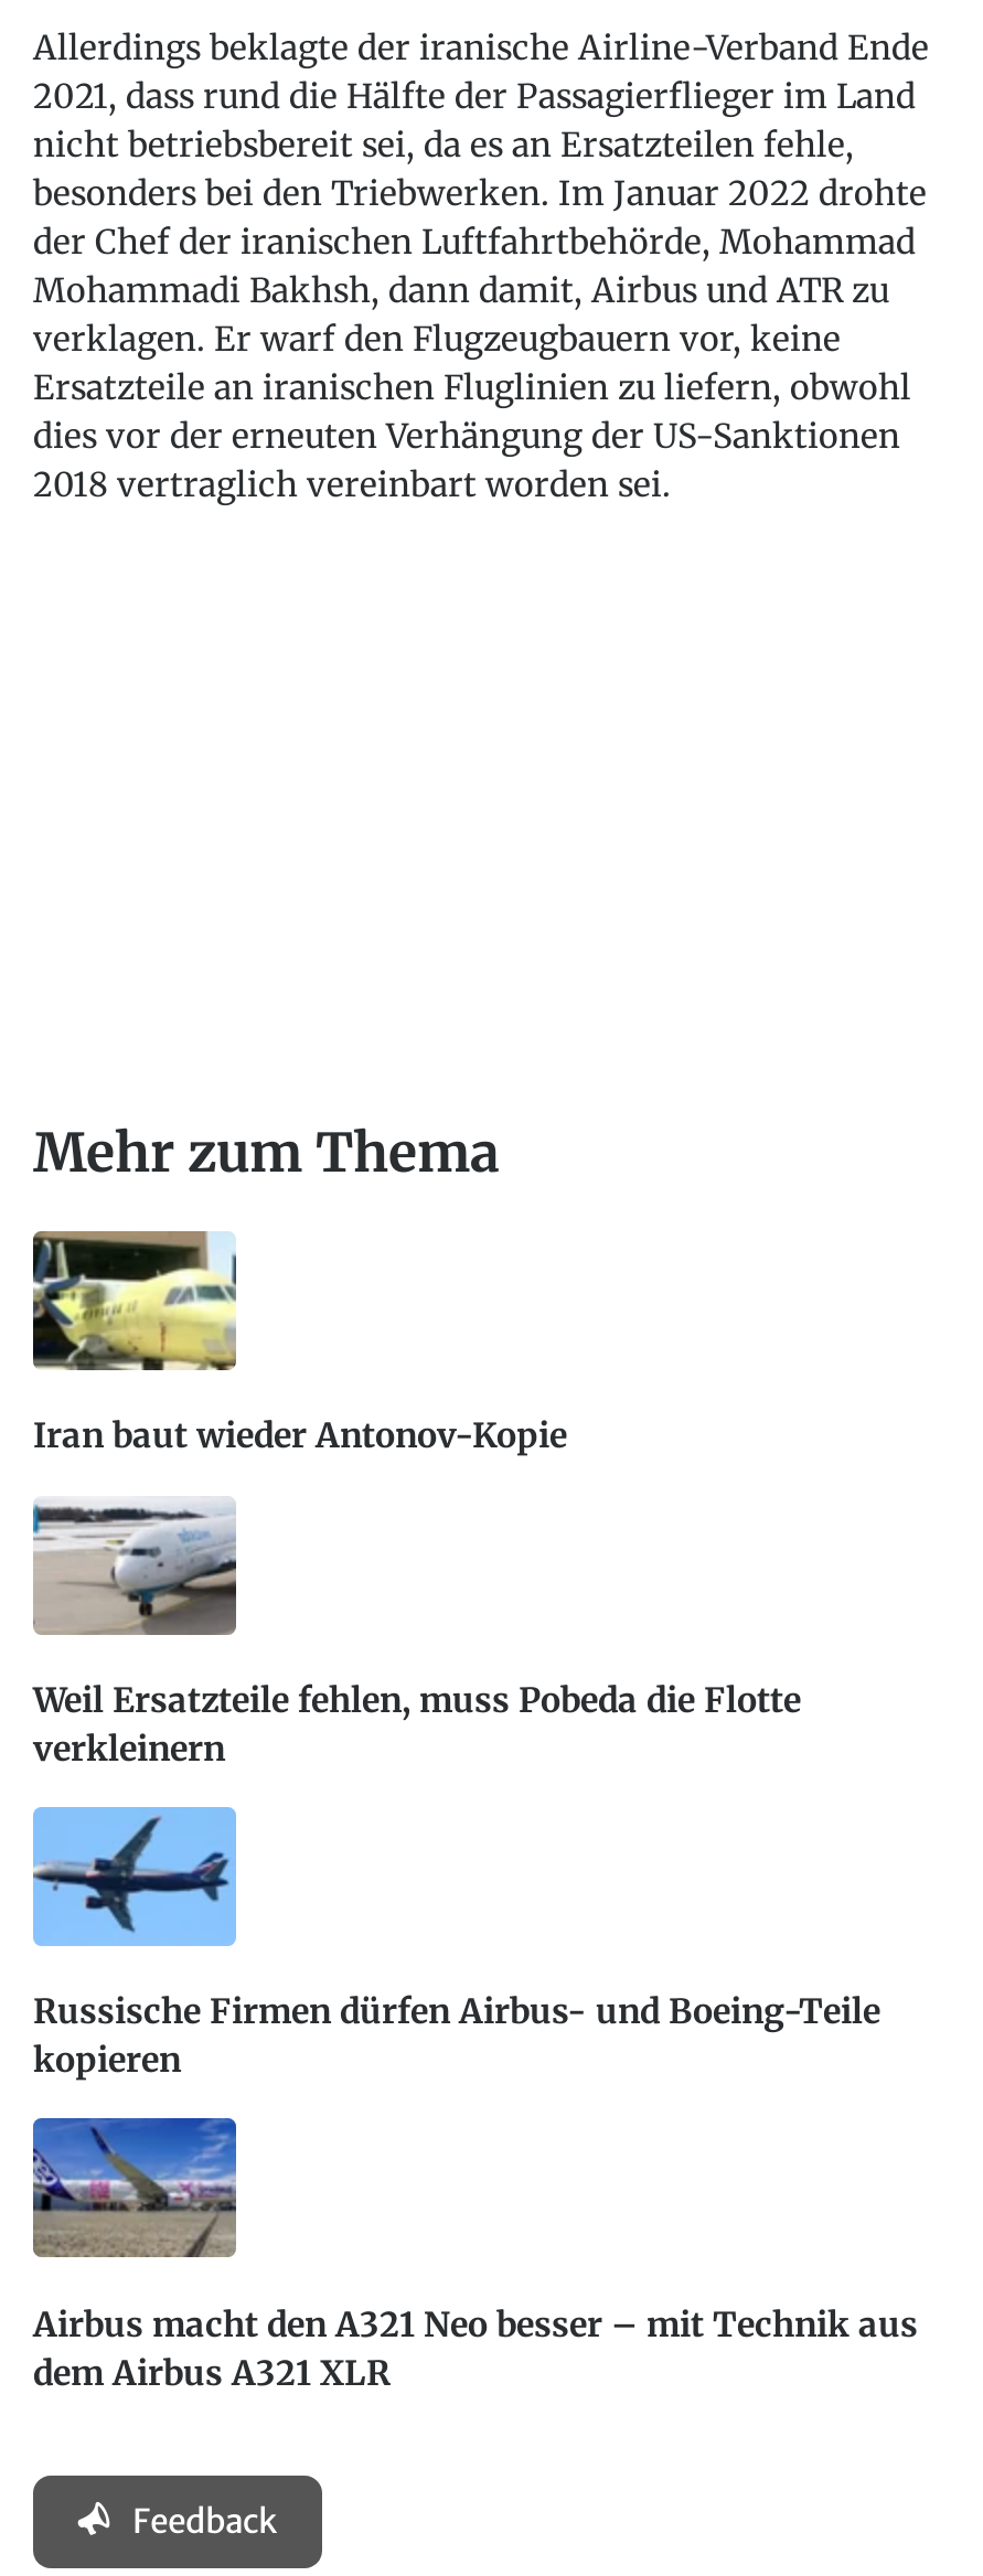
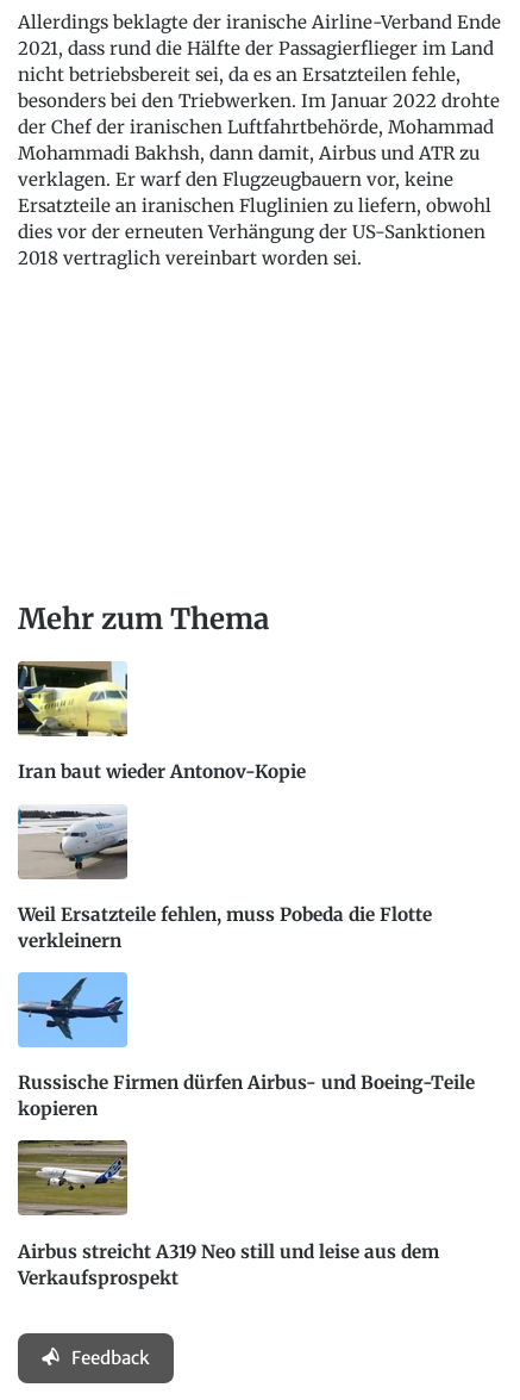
- [image]
- Airbus macht den A321 Neo besser – mit Technik aus
- dem Airbus A321 XLR
+ [image]
+ Airbus streicht A319 Neo still und leise aus dem
+ Verkaufsprospekt
